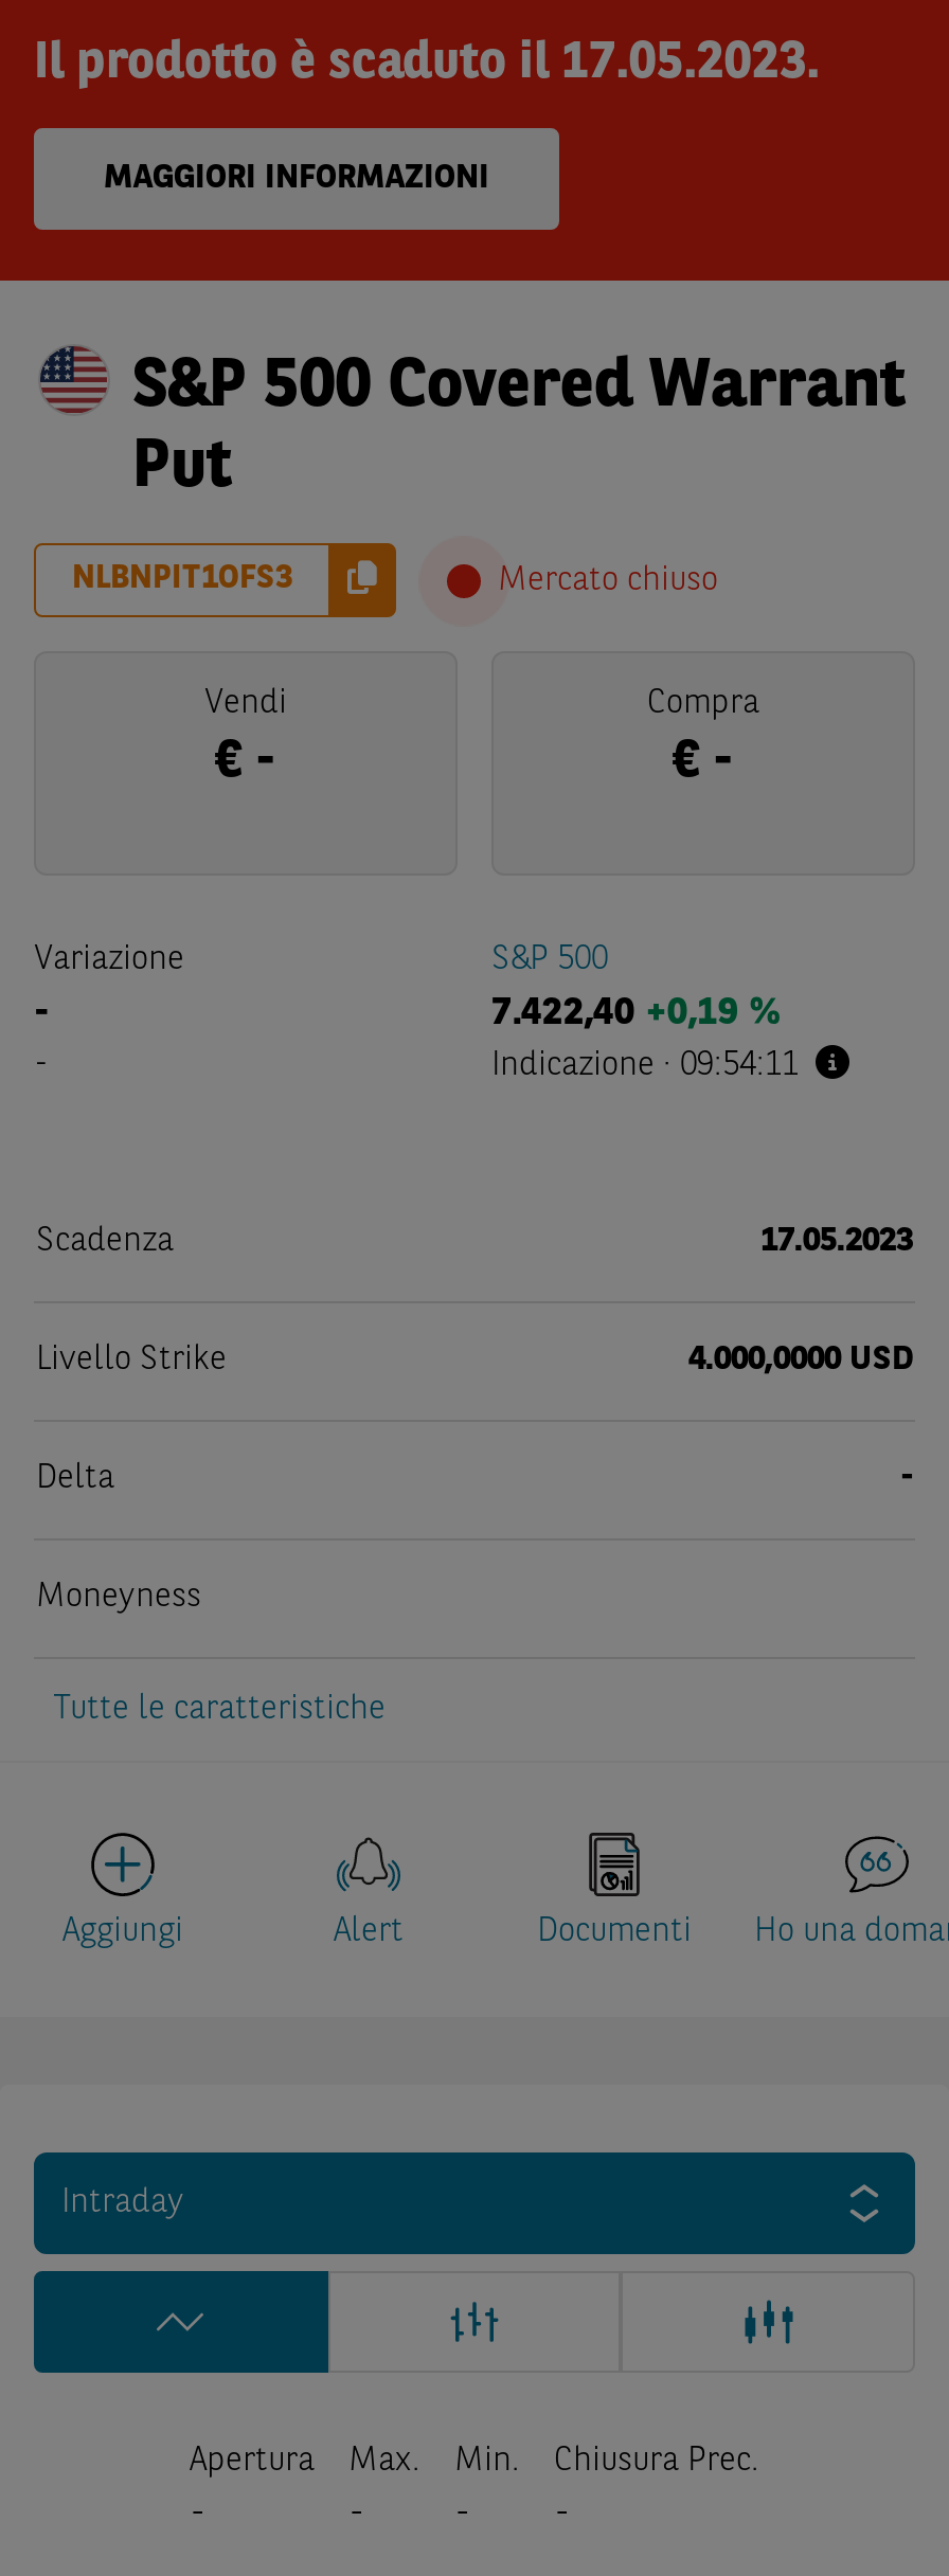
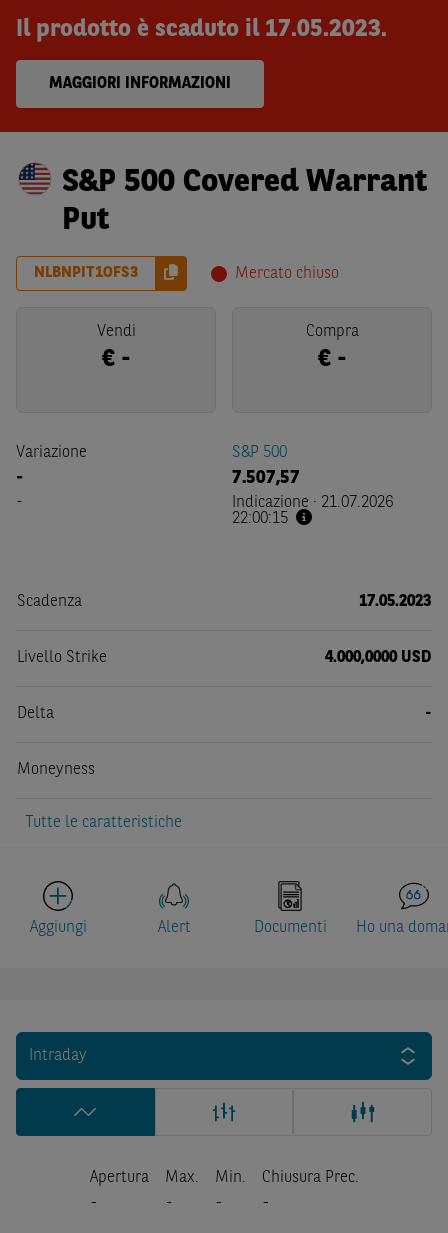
- 7.422,40 +0,19 %
- Indicazione · 09:54:11
+ 7.507,57
+ Indicazione · 21.07.2026
+ 22:00:15
